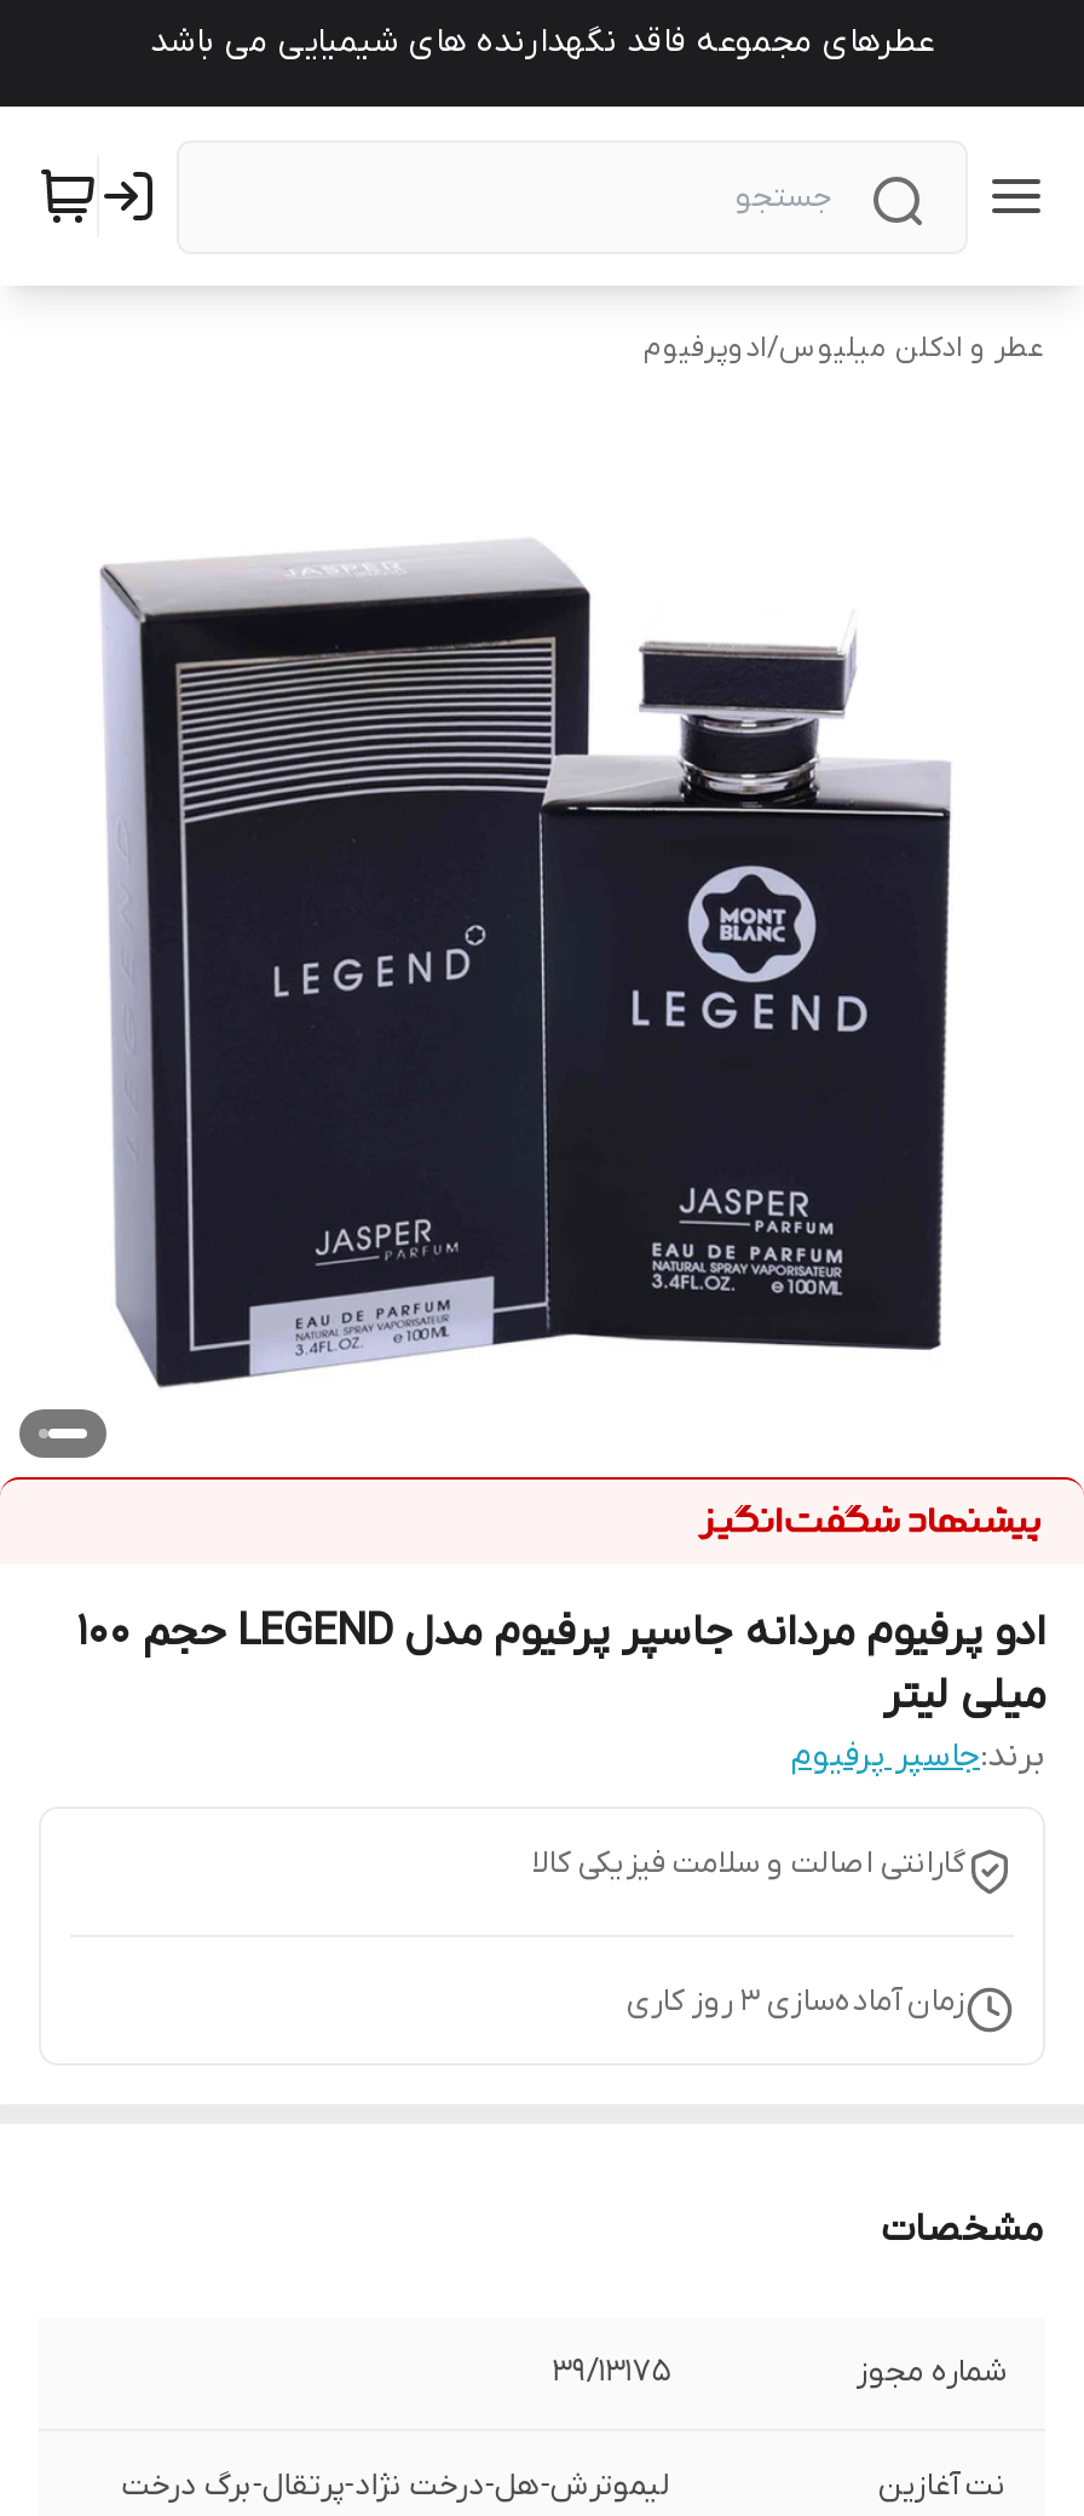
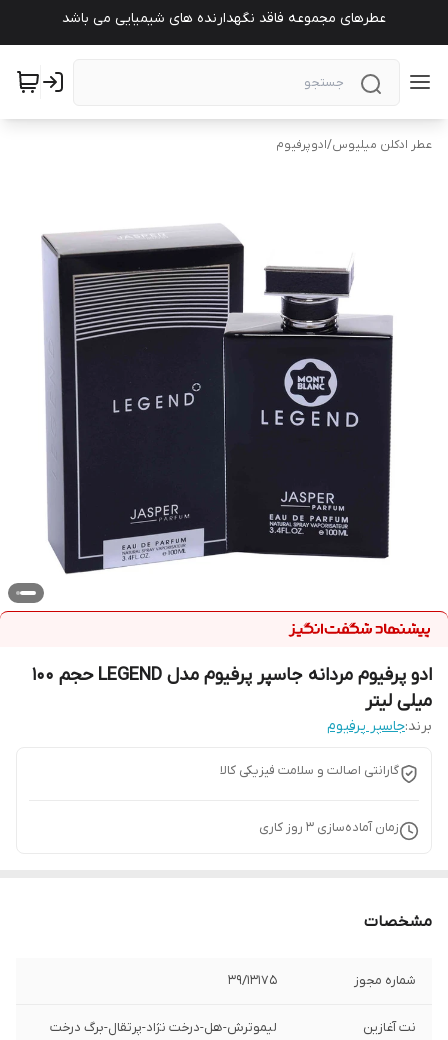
- عطر و ادکلن میلیوس /ادوپرفیوم
+ عطر ادکلن میلیوس /ادوپرفیوم
